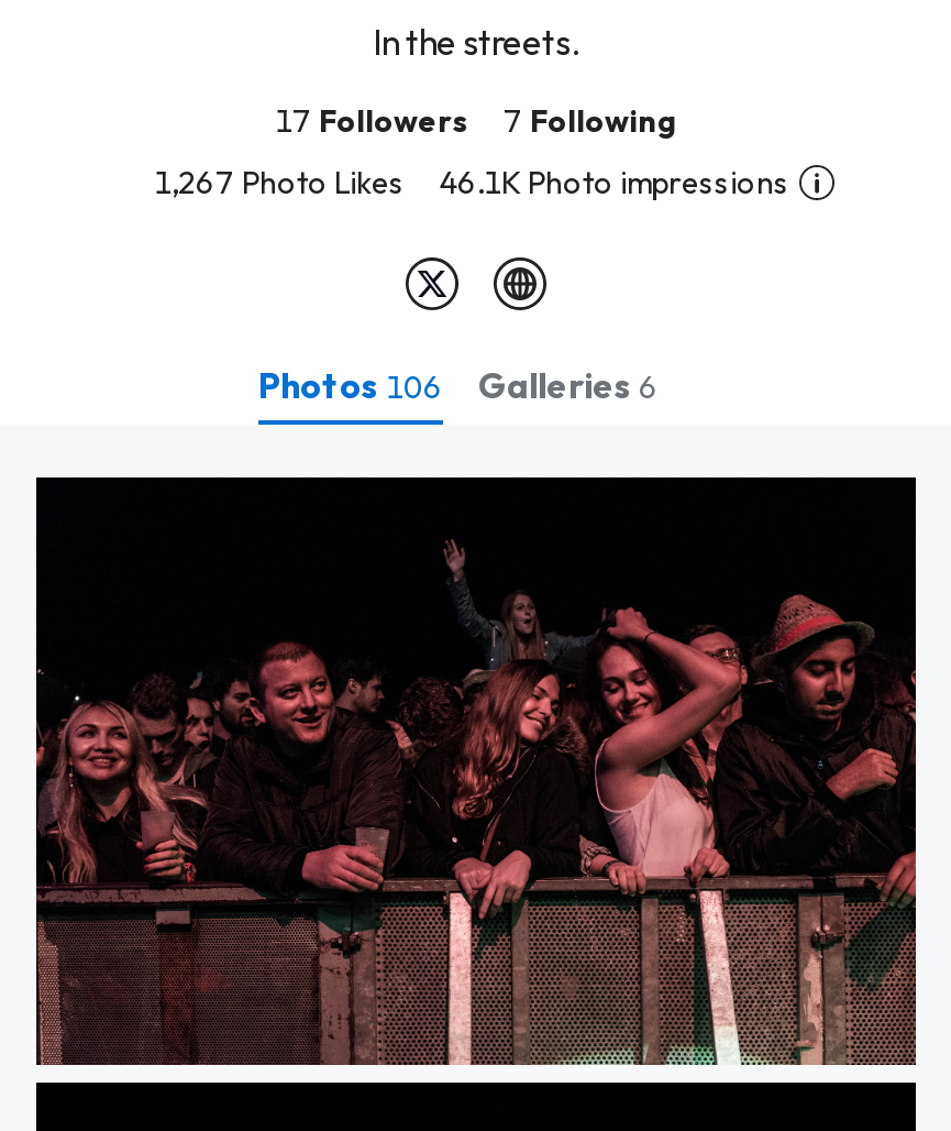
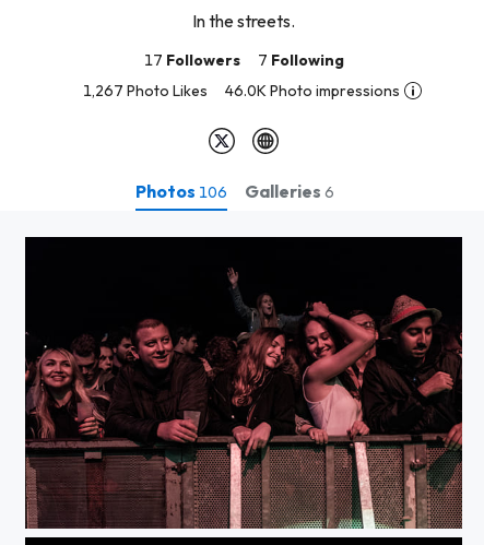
- 46.1K Photo impressions
+ 46.0K Photo impressions
